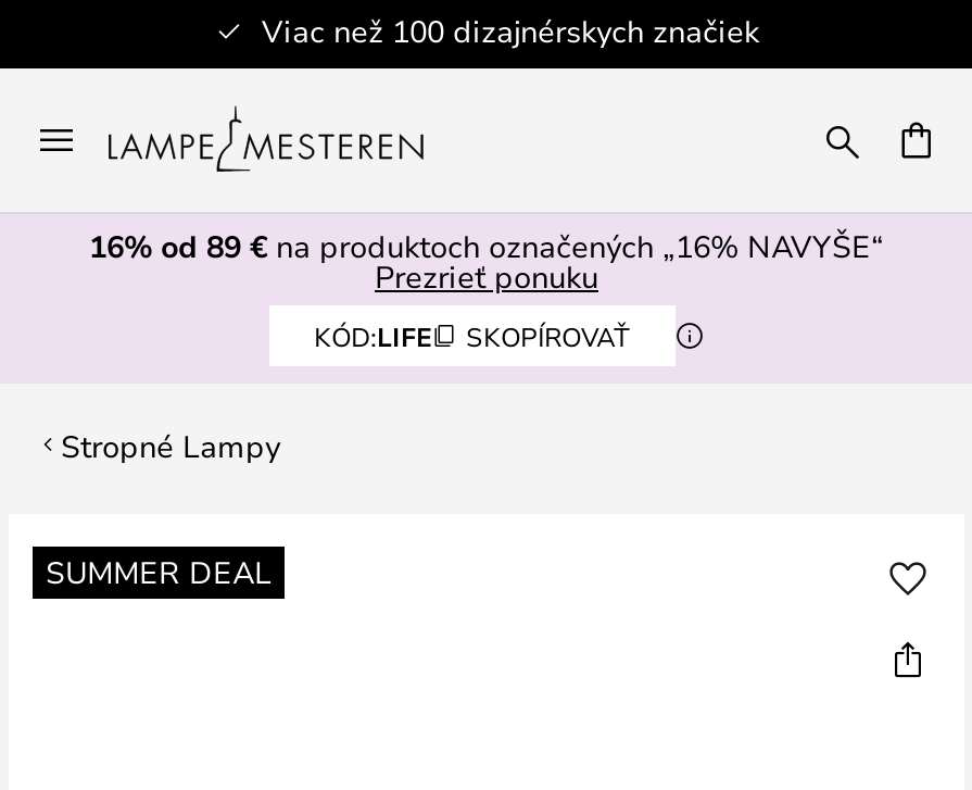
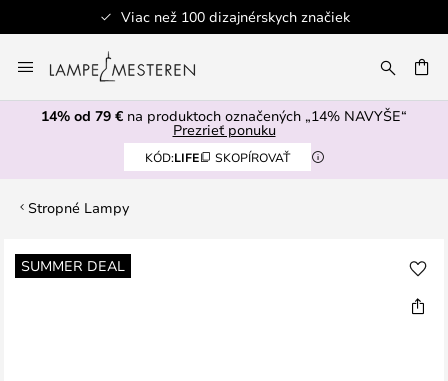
- 16% od 89 €na produktoch označených „16% NAVYŠE“
+ 14% od 79 €na produktoch označených „14% NAVYŠE“
